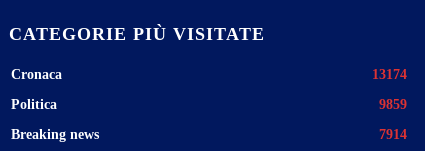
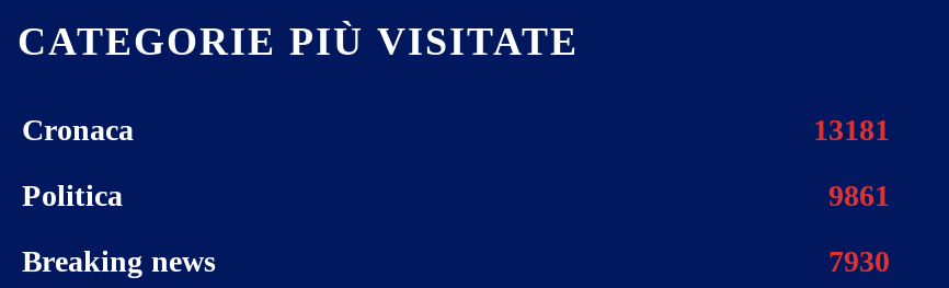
- 13174
+ 13181

- 9859
+ 9861

- 7914
+ 7930
